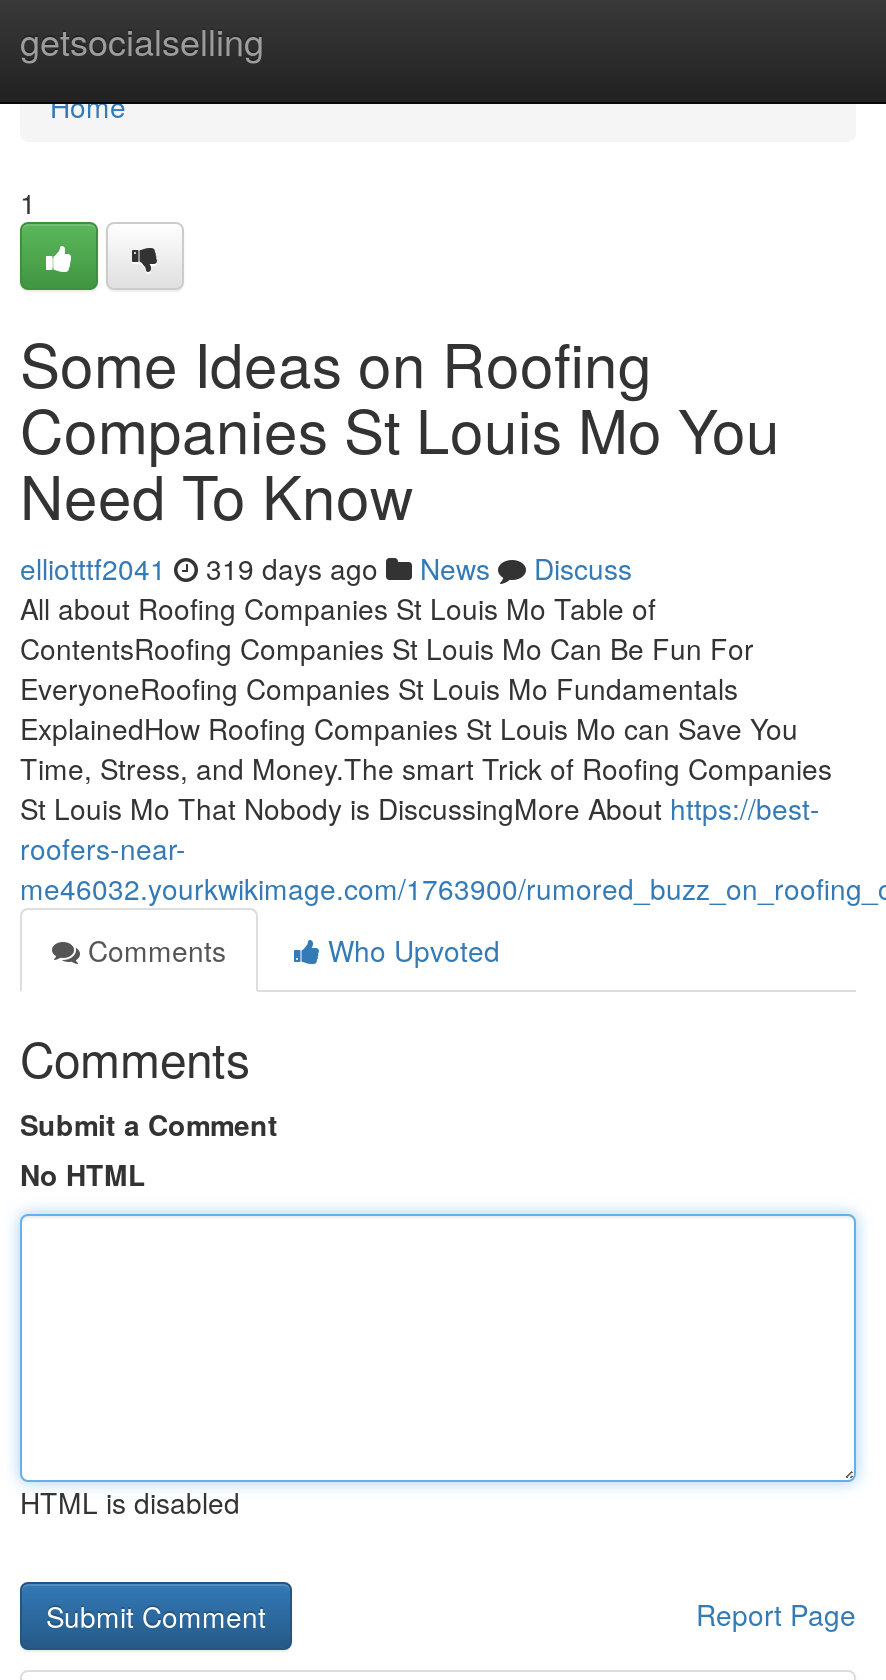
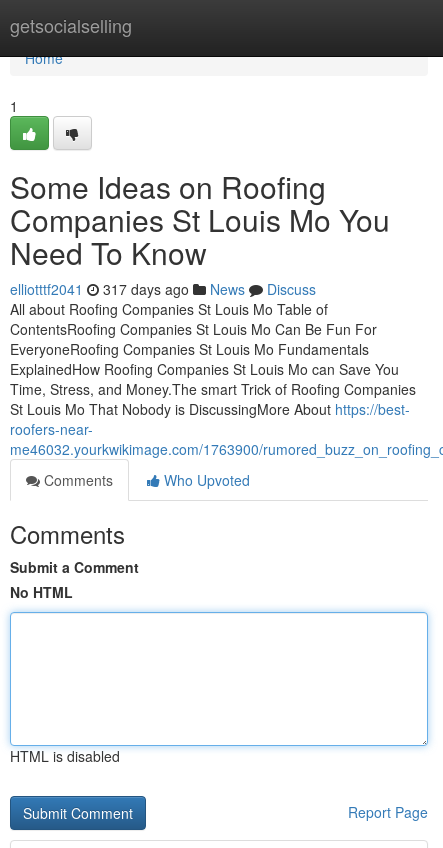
- elliotttf2041 319 days ago News Discuss
+ elliotttf2041 317 days ago News Discuss
